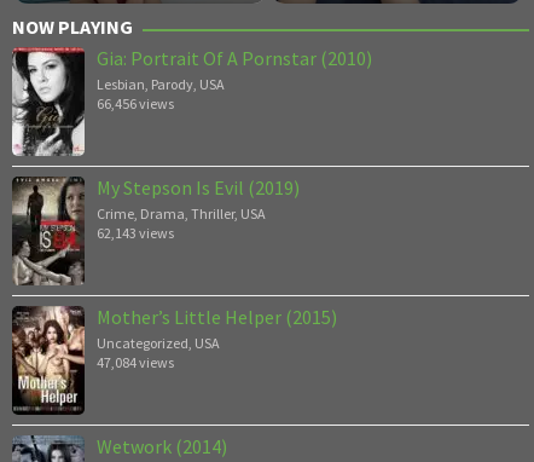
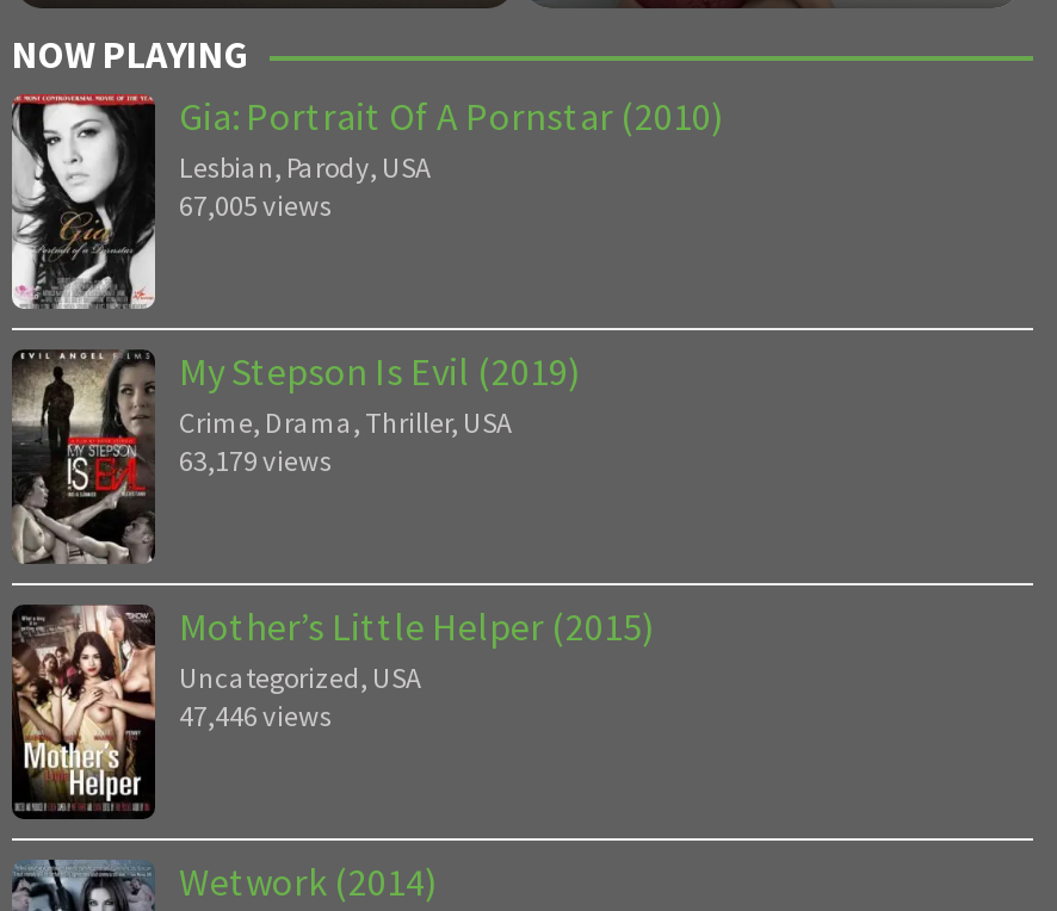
- 66,456 views
+ 67,005 views

- 62,143 views
+ 63,179 views

- 47,084 views
+ 47,446 views
